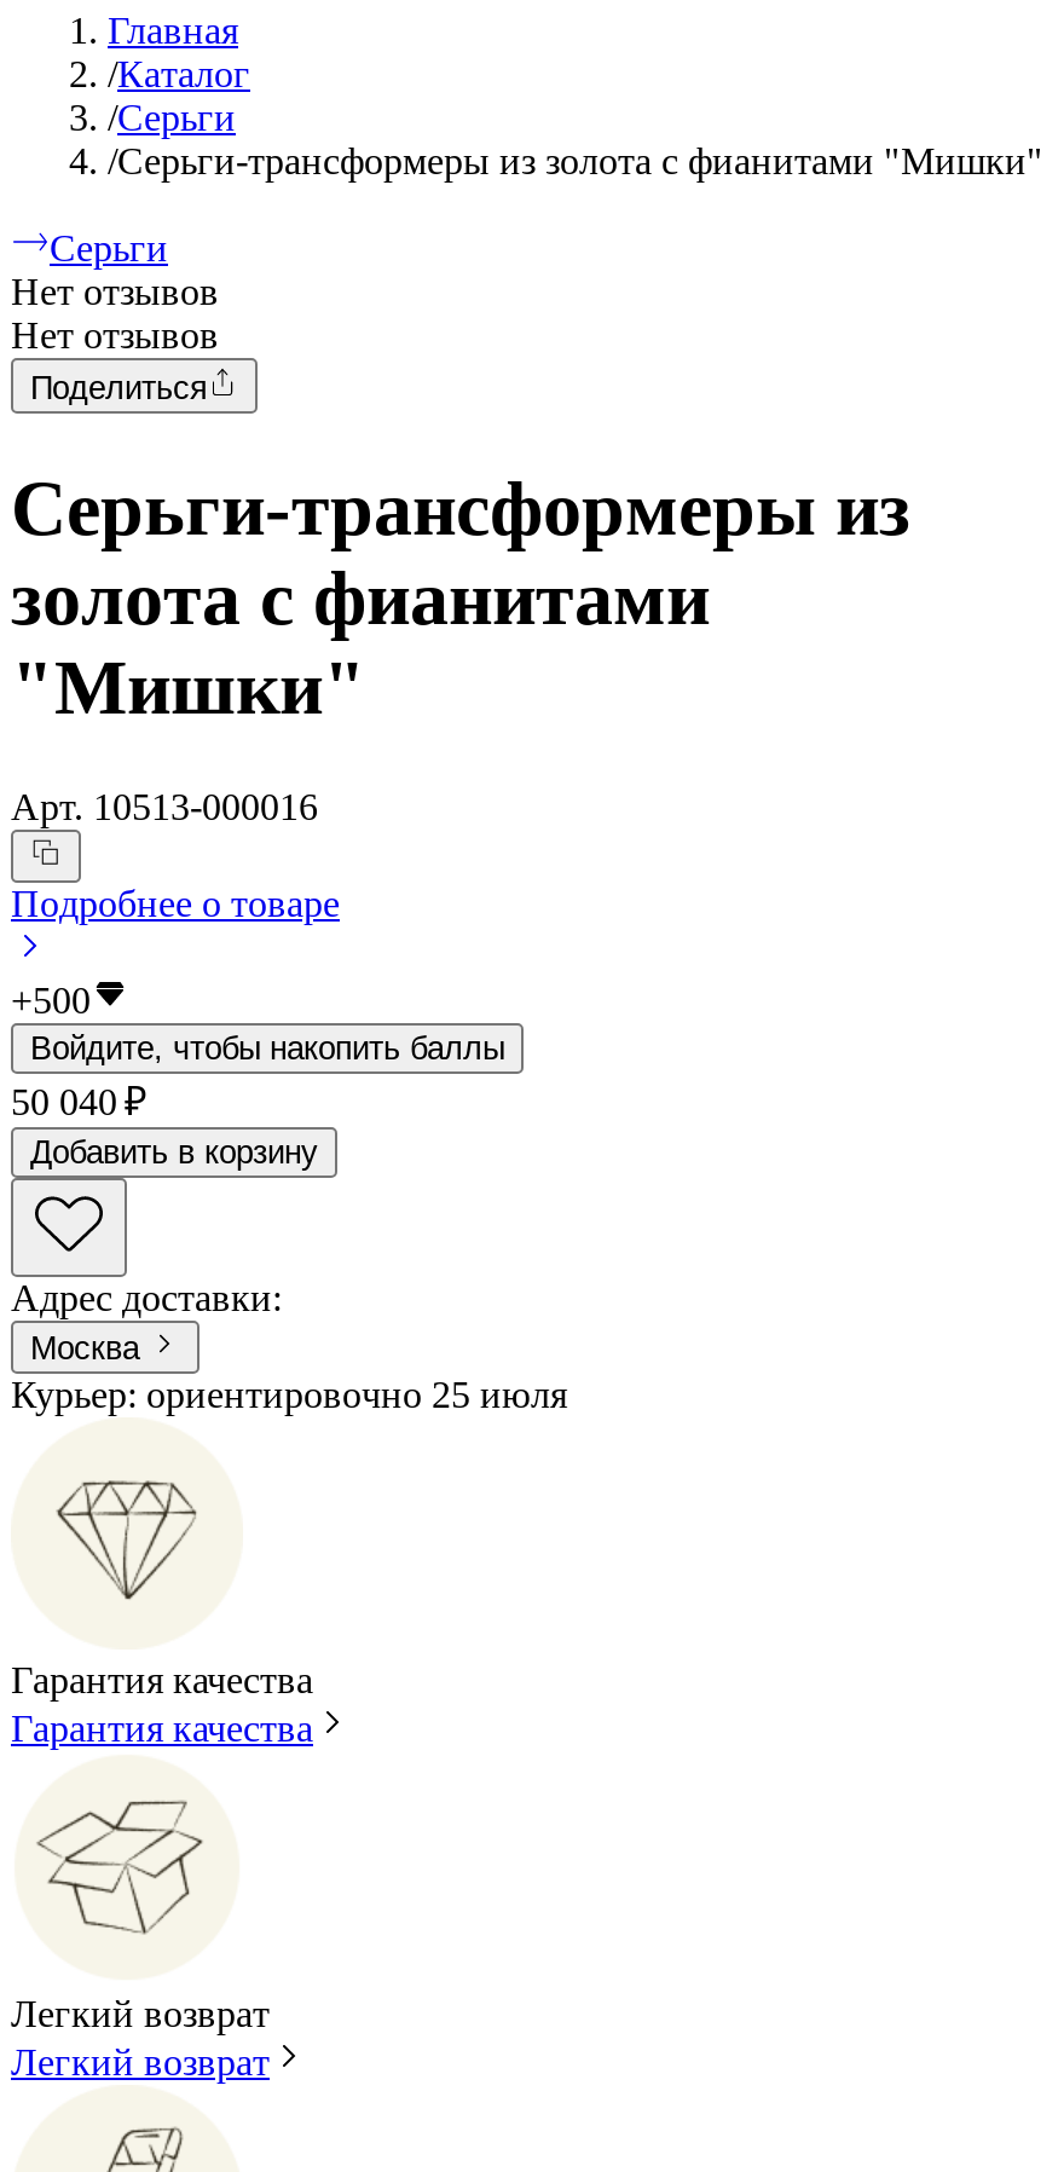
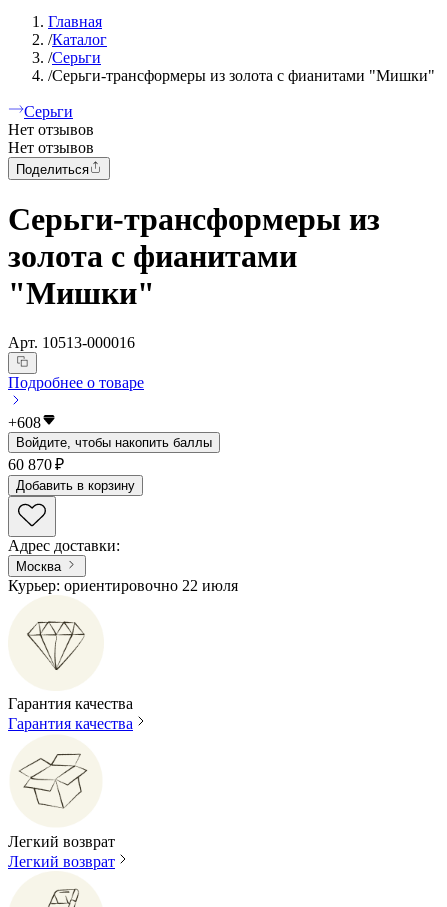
- +500
+ +608

- 50 040 ₽
+ 60 870 ₽

- Курьер: ориентировочно 25 июля
+ Курьер: ориентировочно 22 июля
